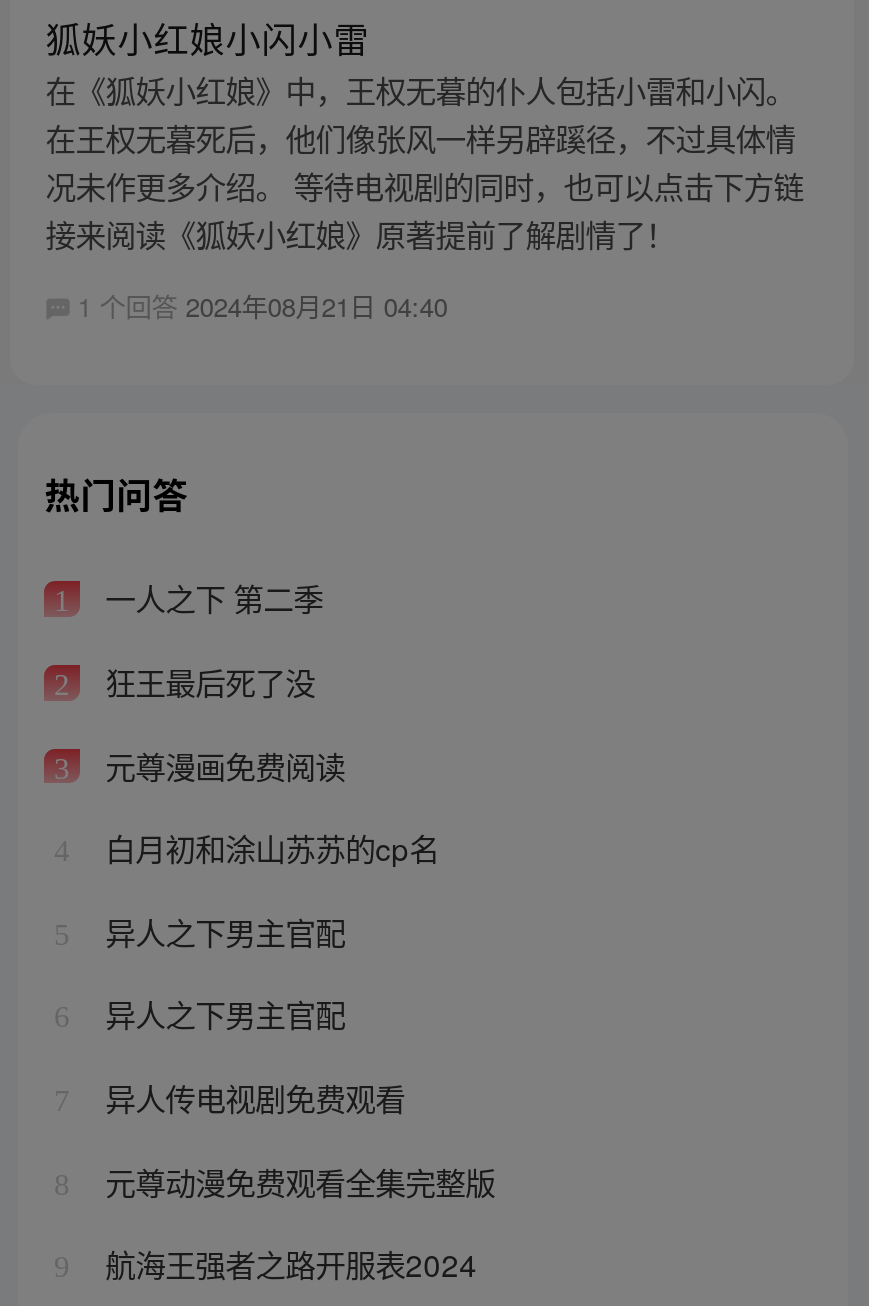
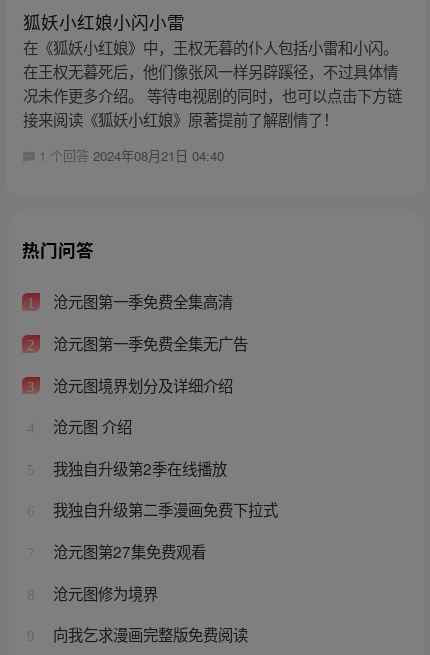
- 一人之下 第二季
+ 沧元图第一季免费全集高清

- 狂王最后死了没
+ 沧元图第一季免费全集无广告

- 元尊漫画免费阅读
+ 沧元图境界划分及详细介绍

- 白月初和涂山苏苏的cp名
+ 沧元图 介绍

- 异人之下男主官配
+ 我独自升级第2季在线播放

- 异人之下男主官配
+ 我独自升级第二季漫画免费下拉式

- 异人传电视剧免费观看
+ 沧元图第27集免费观看

- 元尊动漫免费观看全集完整版
+ 沧元图修为境界

- 航海王强者之路开服表2024
+ 向我乞求漫画完整版免费阅读
